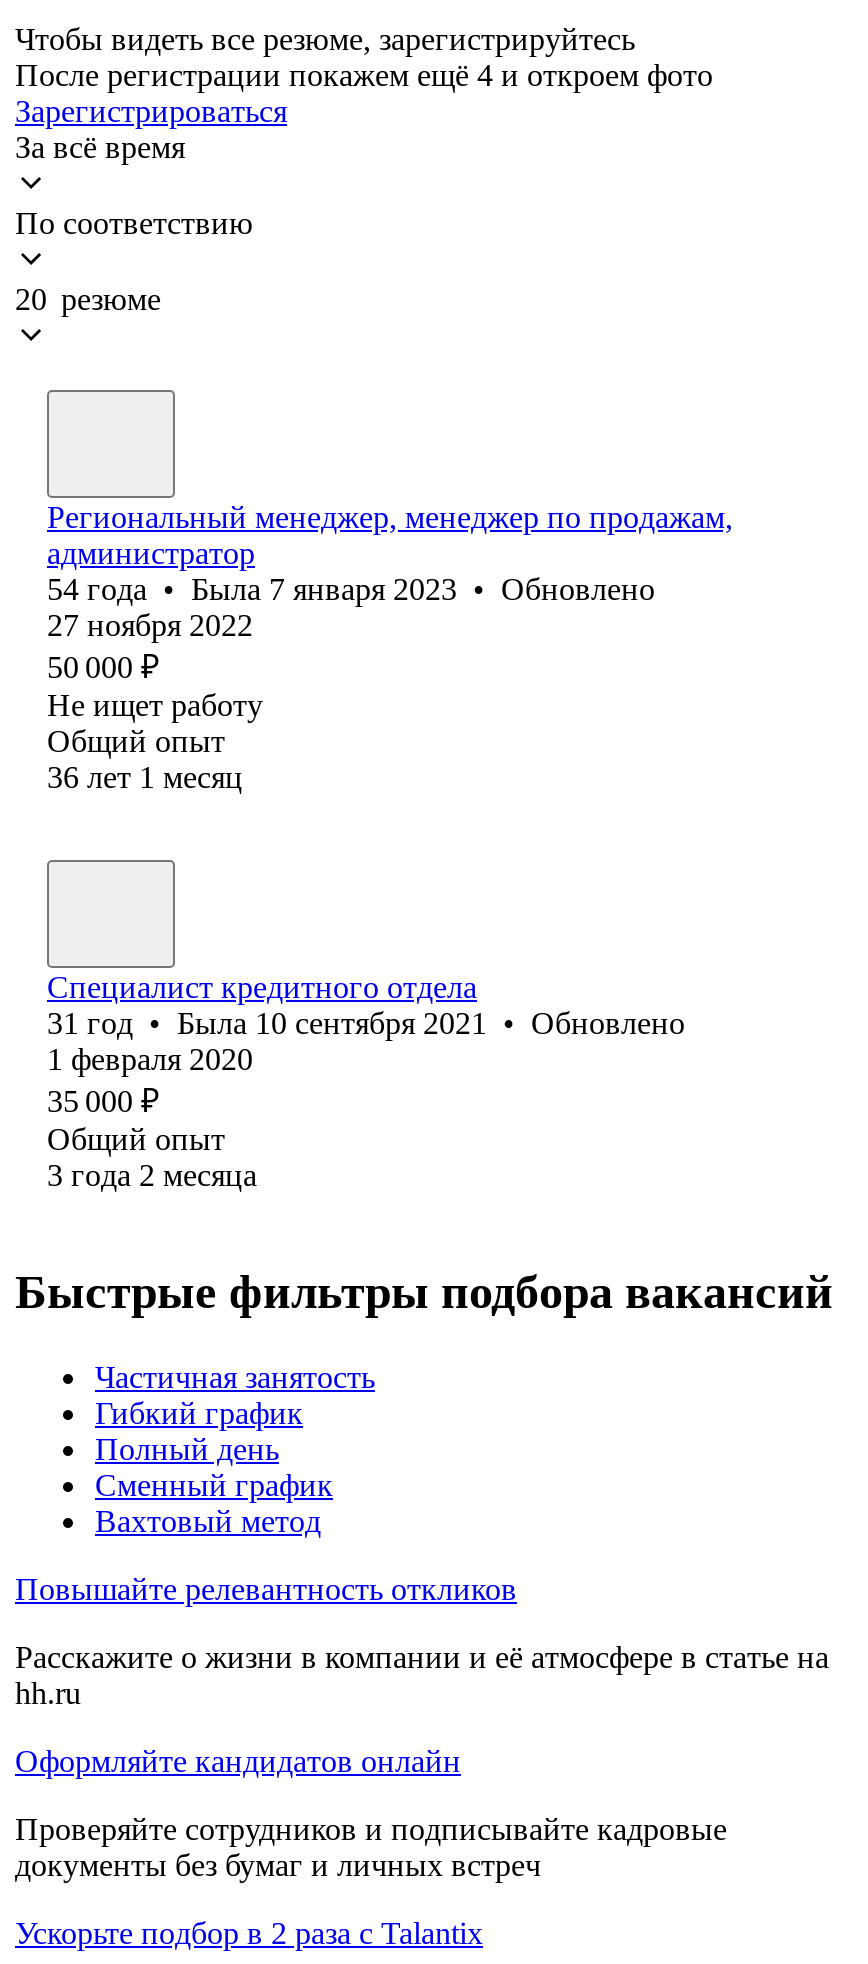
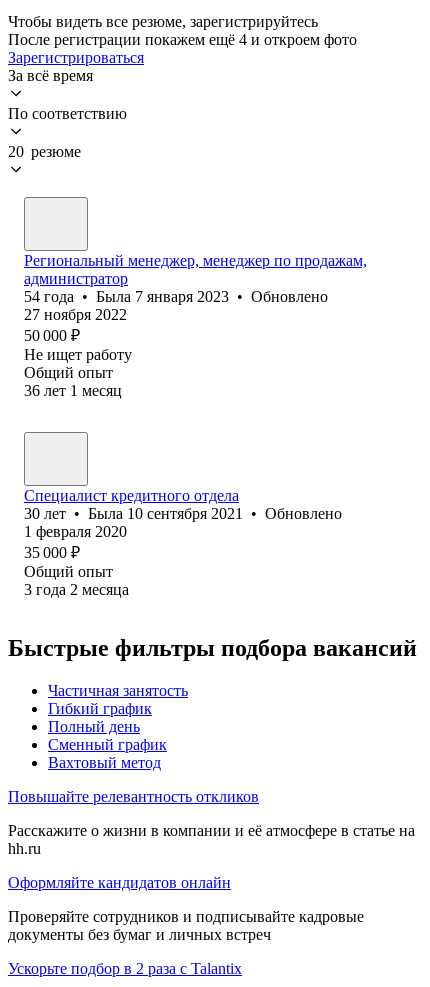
- 31 год • Была 10 сентября 2021 • Обновлено
+ 30 лет • Была 10 сентября 2021 • Обновлено
